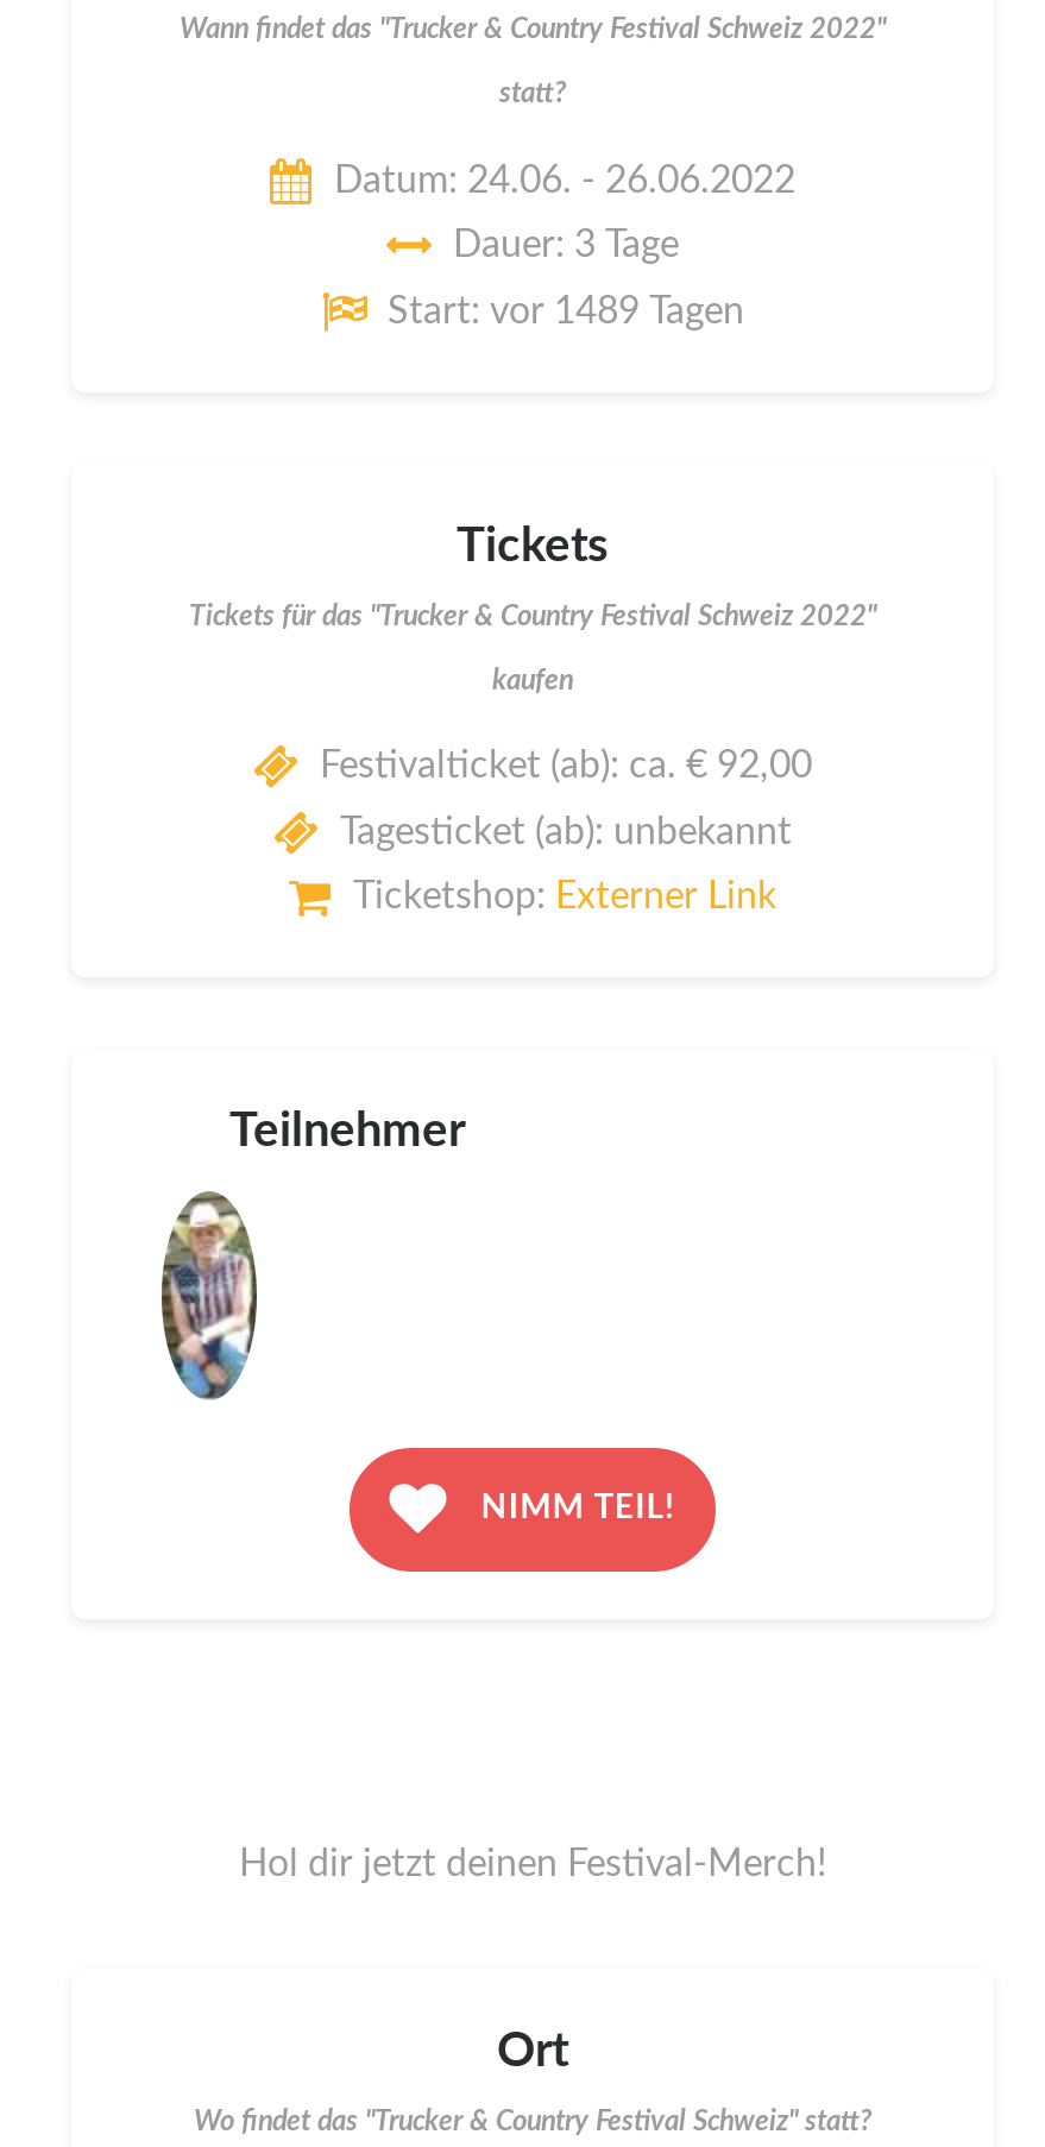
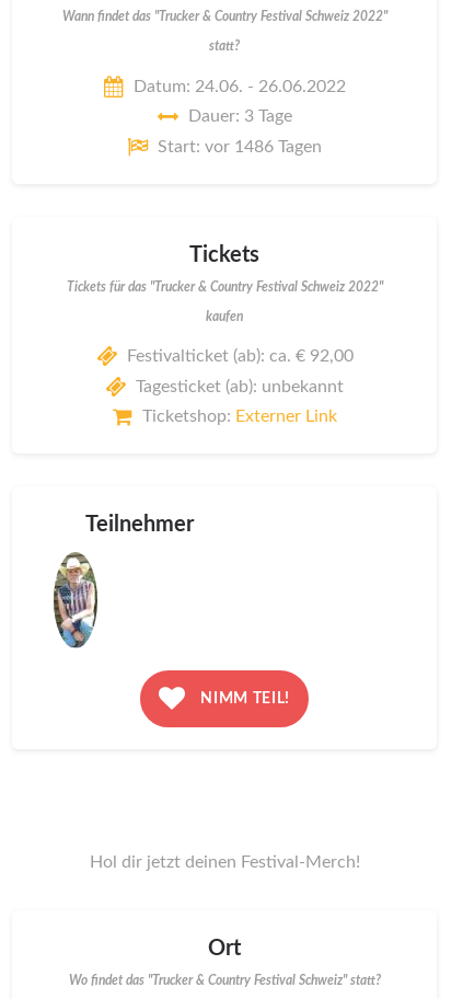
- Start: vor 1489 Tagen
+ Start: vor 1486 Tagen
